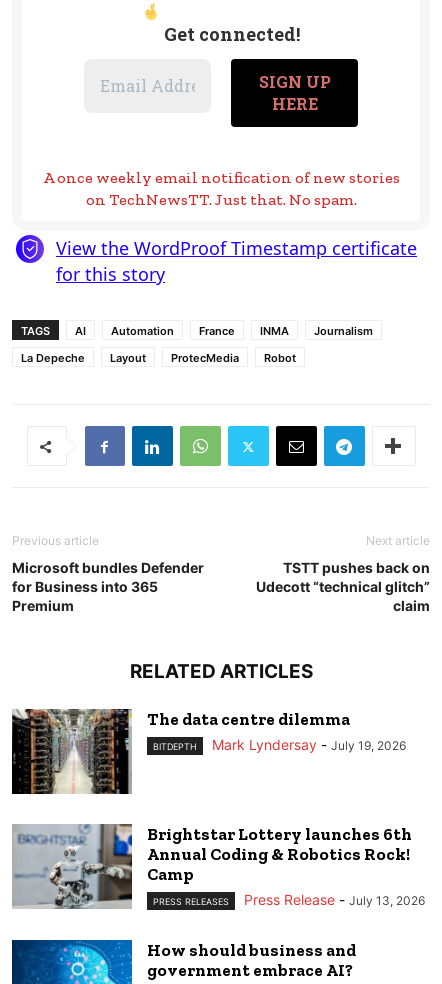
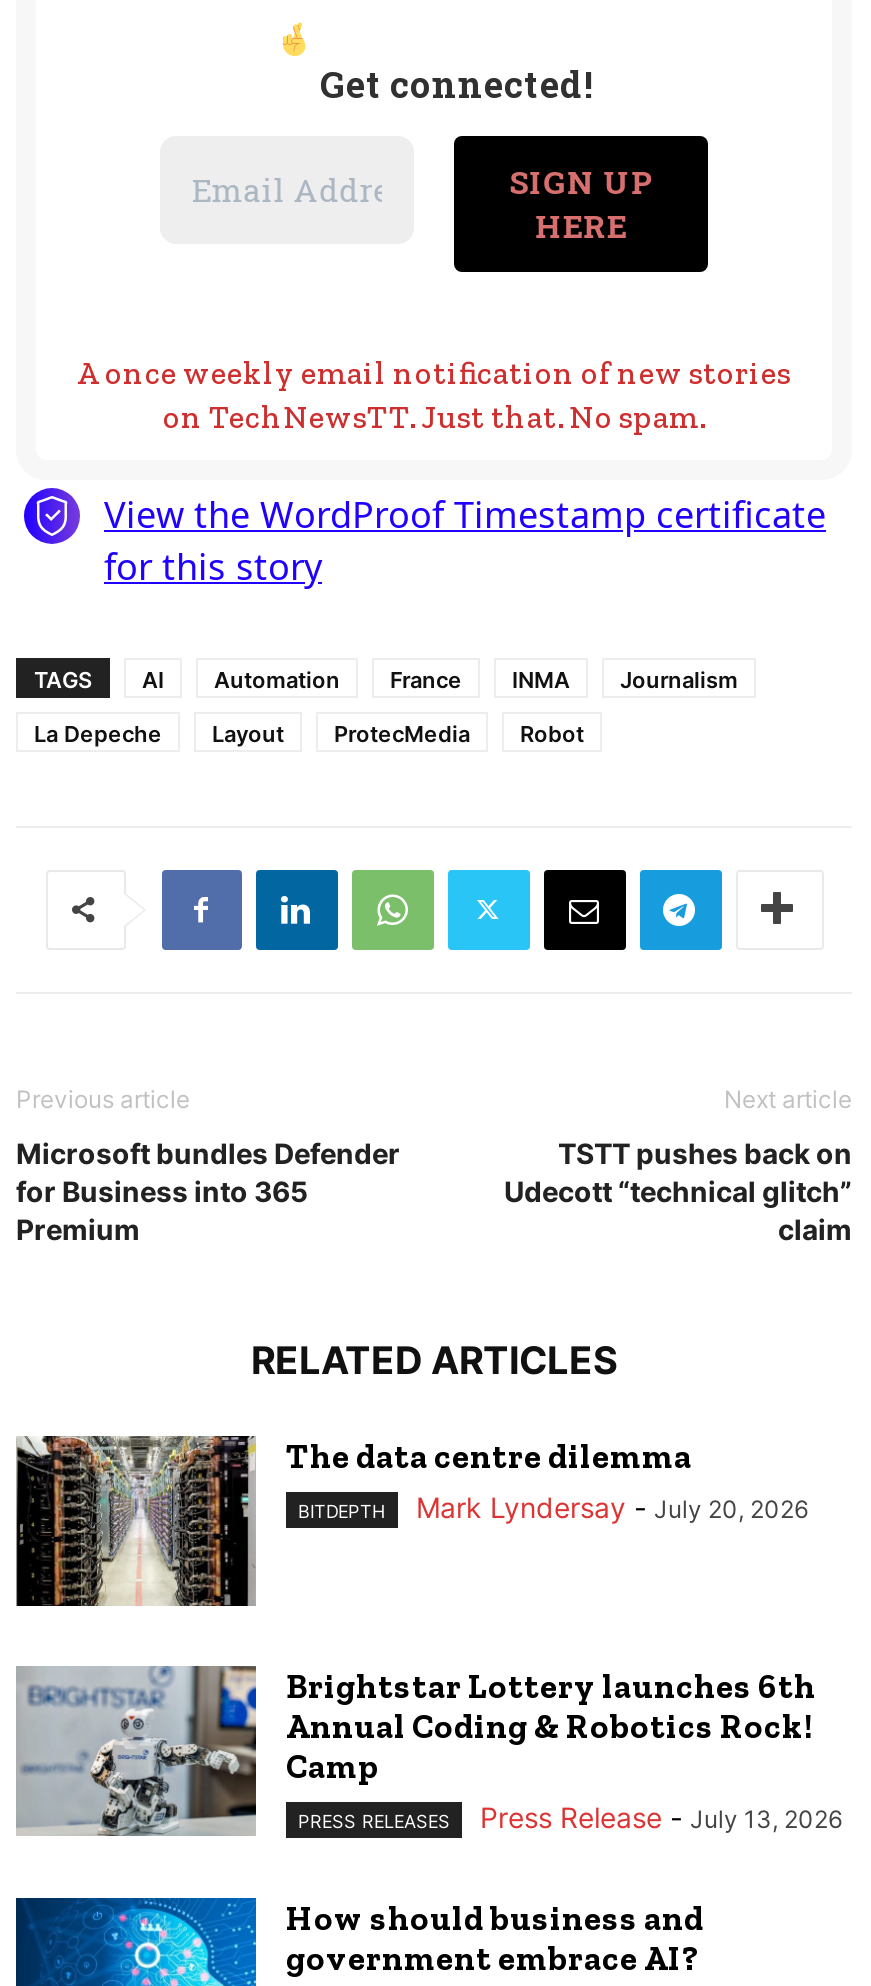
- Mark Lyndersay - July 19, 2026
+ Mark Lyndersay - July 20, 2026
